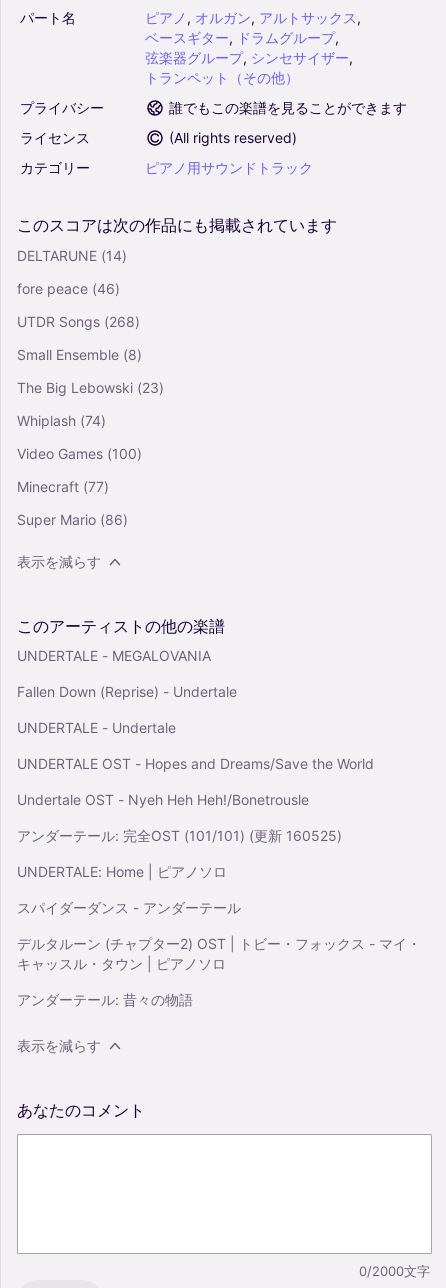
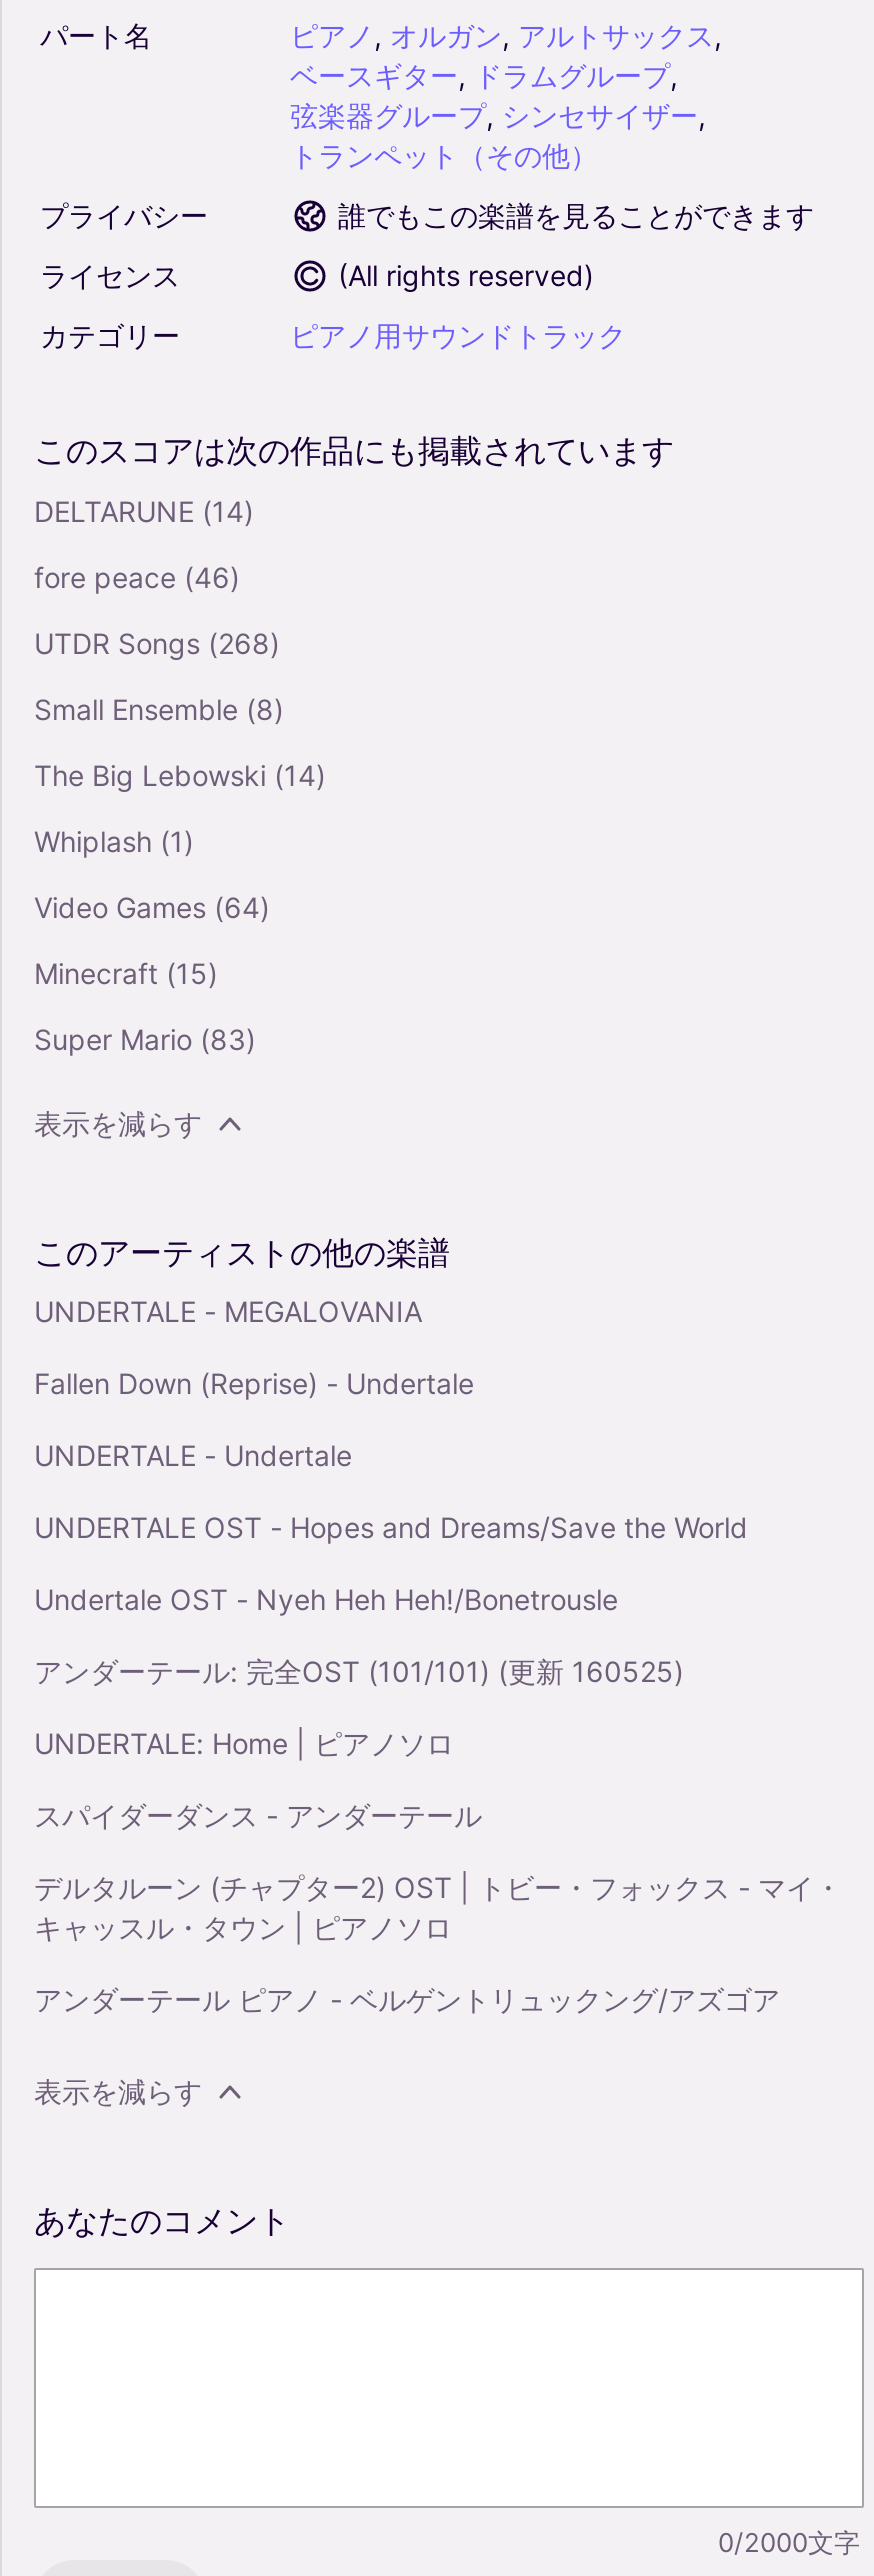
- The Big Lebowski (23)
+ The Big Lebowski (14)

- Whiplash (74)
+ Whiplash (1)

- Video Games (100)
+ Video Games (64)

- Minecraft (77)
+ Minecraft (15)

- Super Mario (86)
+ Super Mario (83)

- アンダーテール: 昔々の物語
+ アンダーテール ピアノ - ベルゲントリュックング/アズゴア
